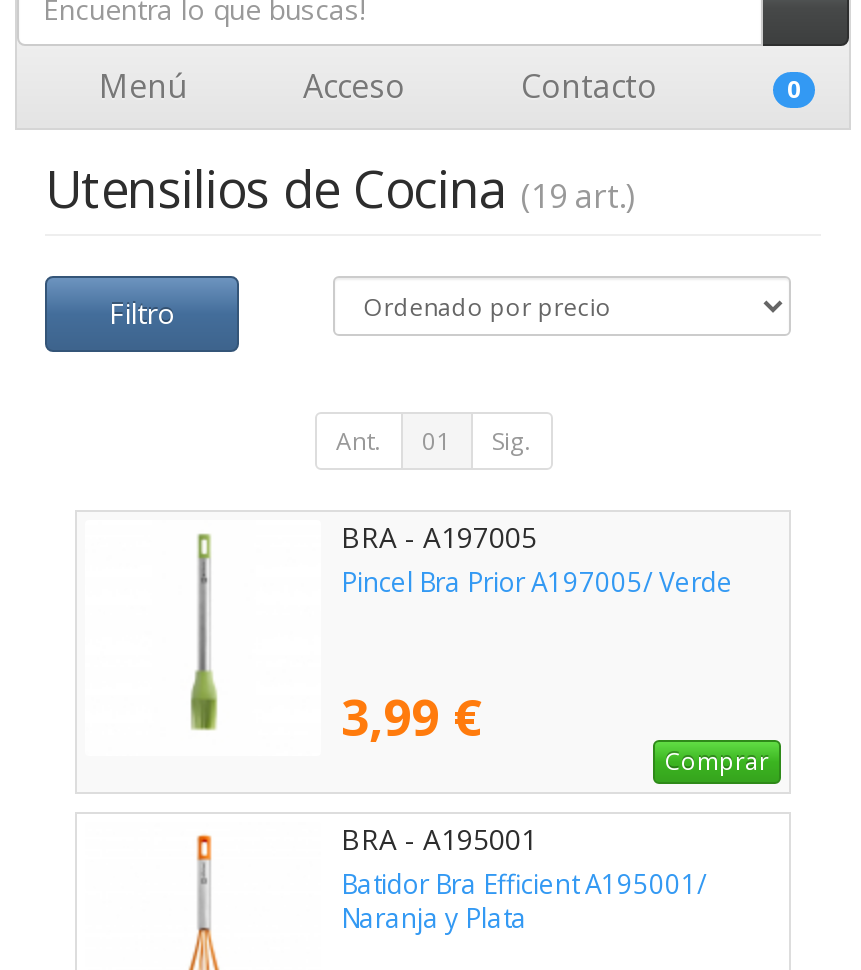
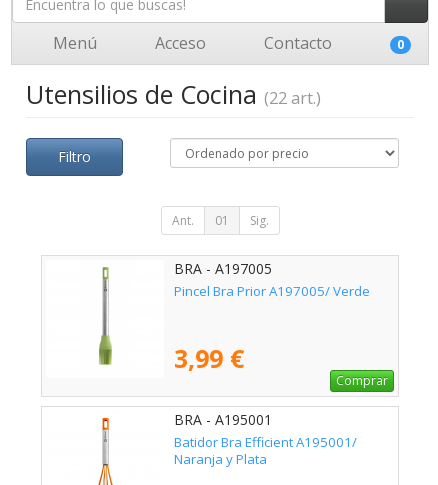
- Utensilios de Cocina (19 art.)
+ Utensilios de Cocina (22 art.)
